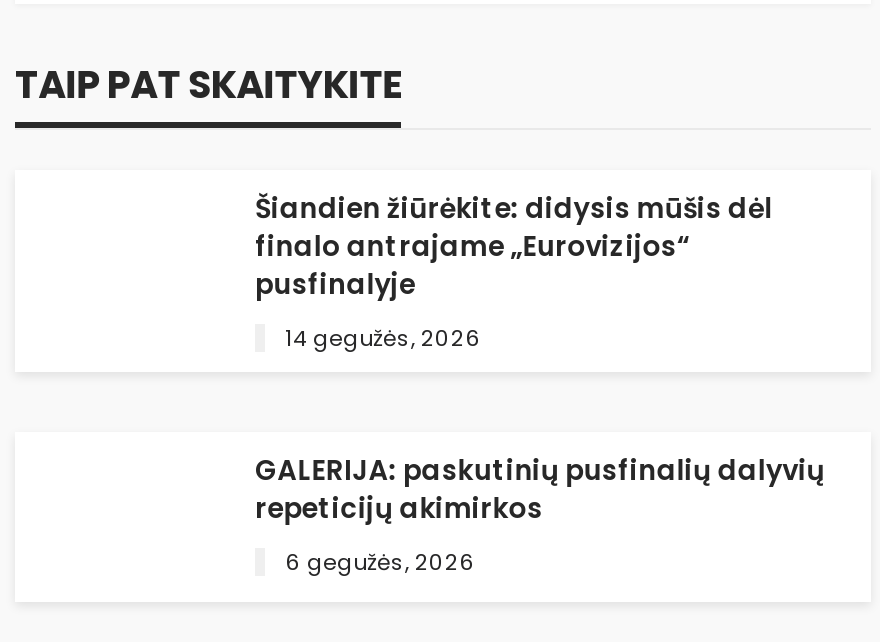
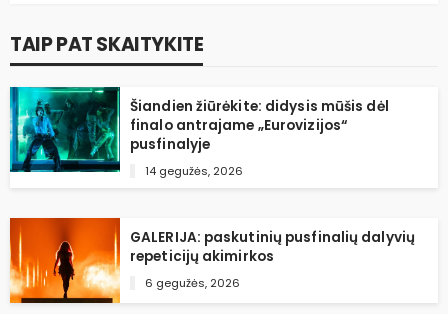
+ [image]

+ [image]
